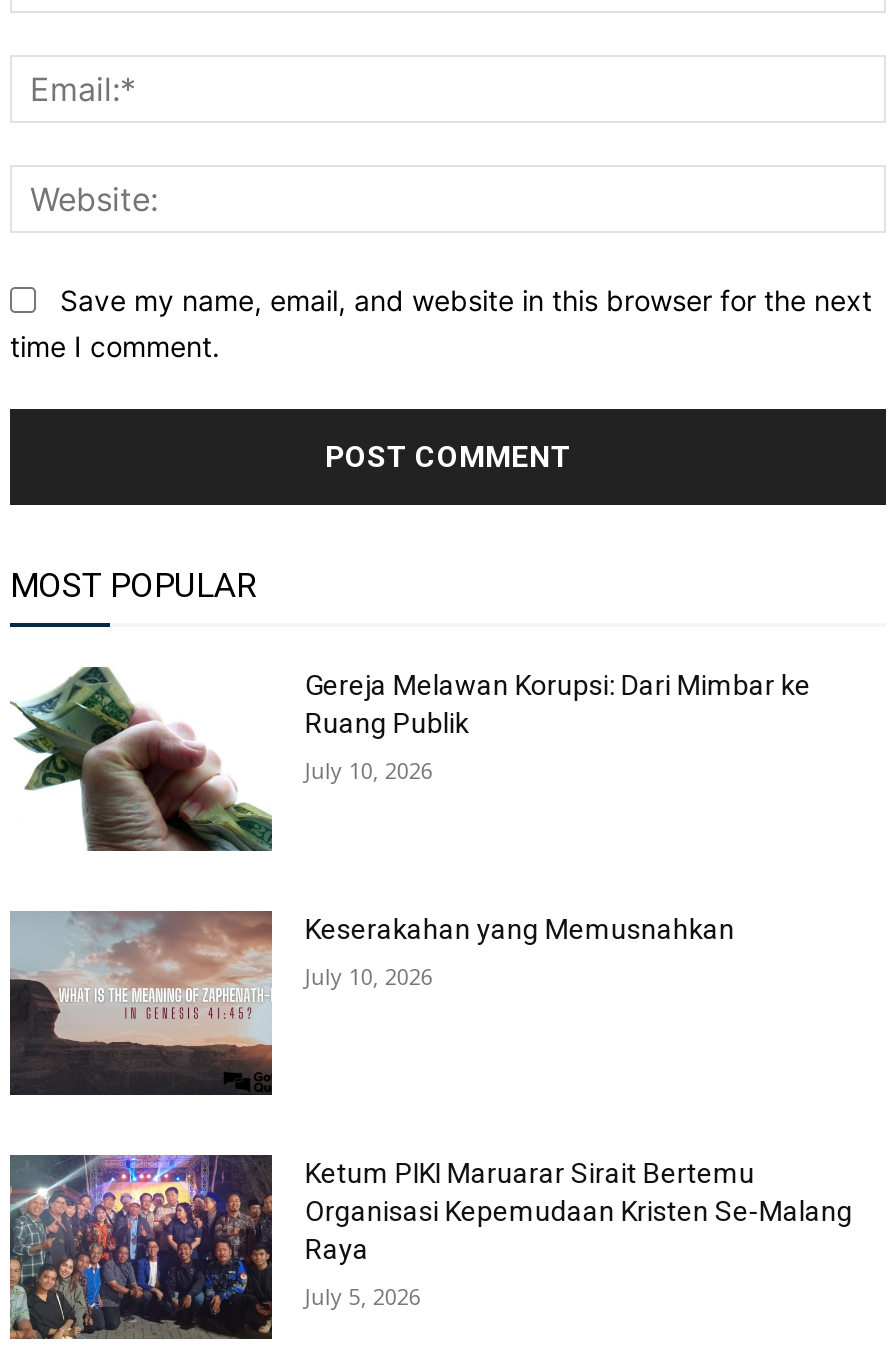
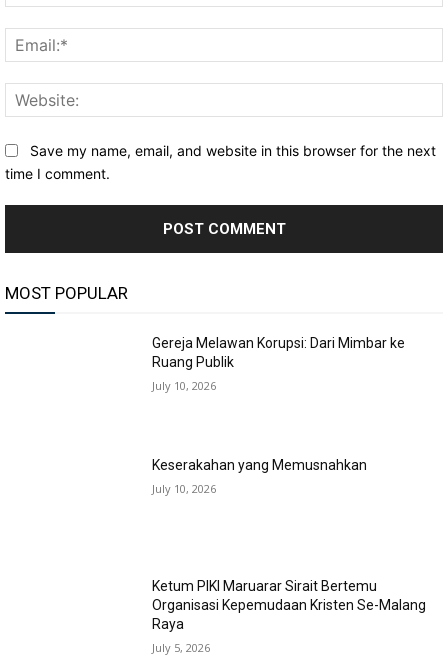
- [image]

- [image]

- [image]
